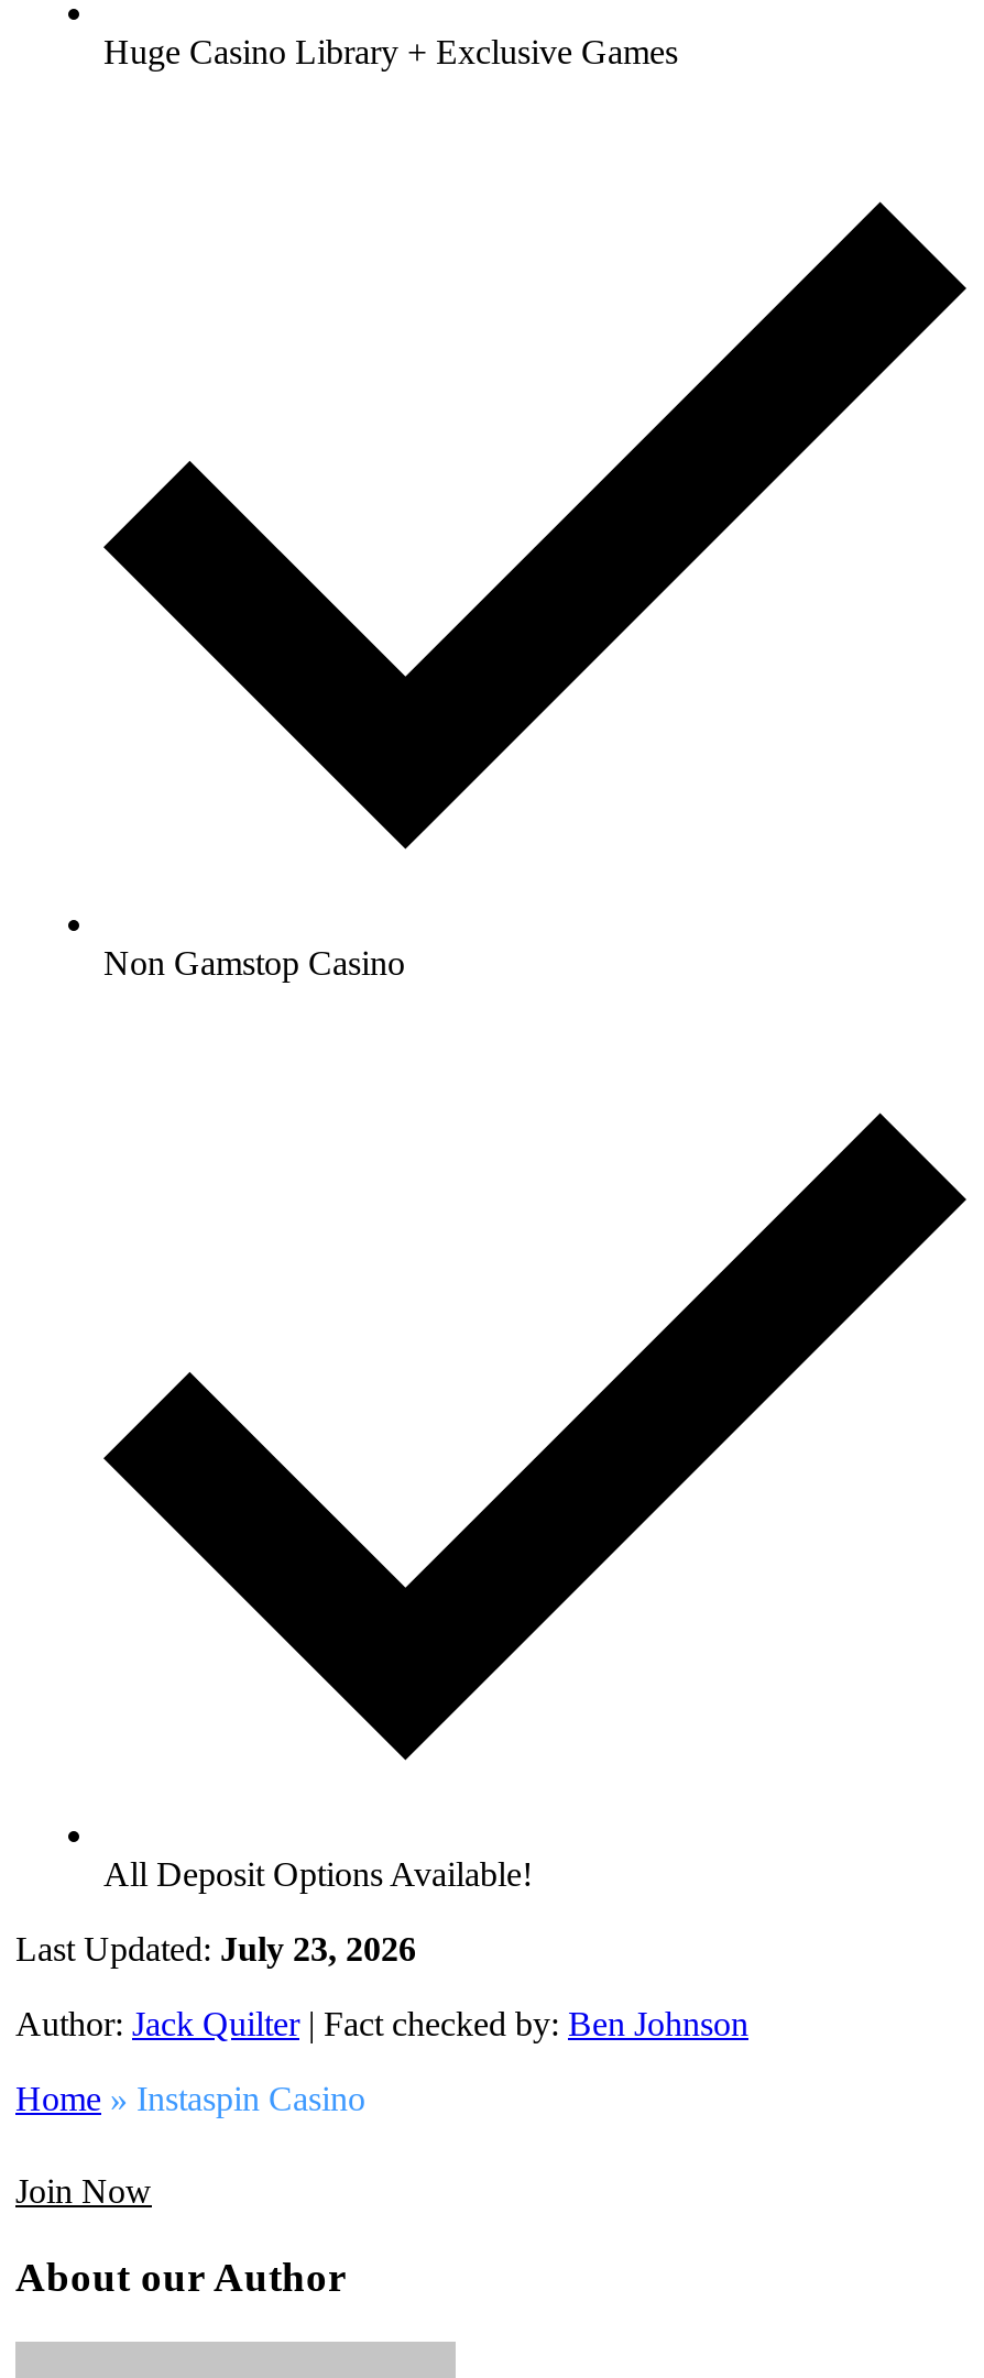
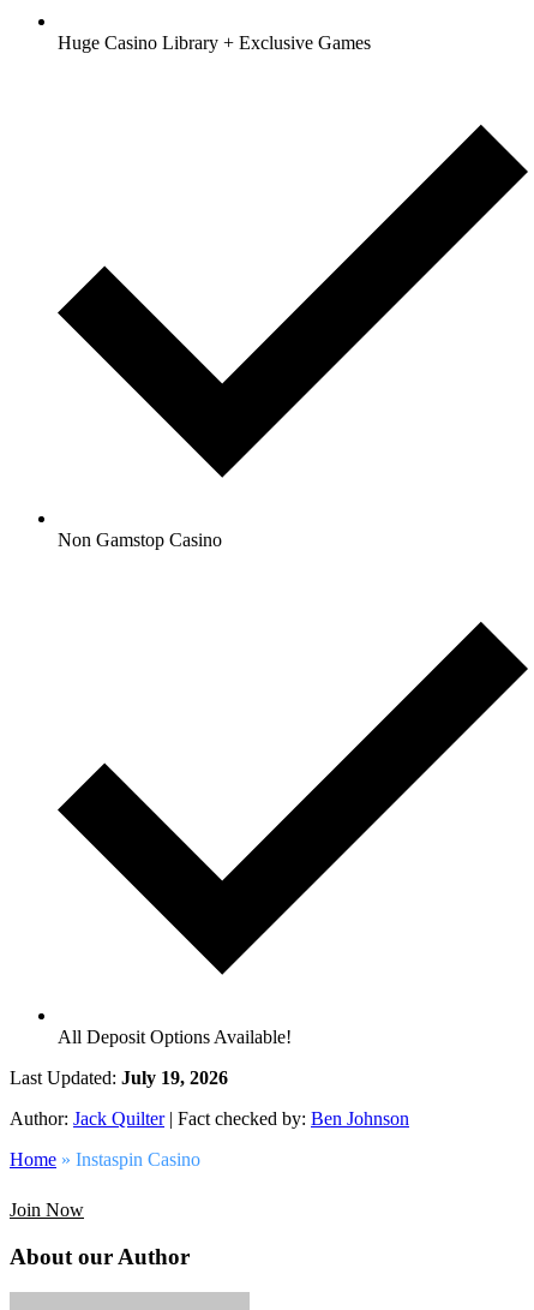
- Last Updated: July 23, 2026
+ Last Updated: July 19, 2026
